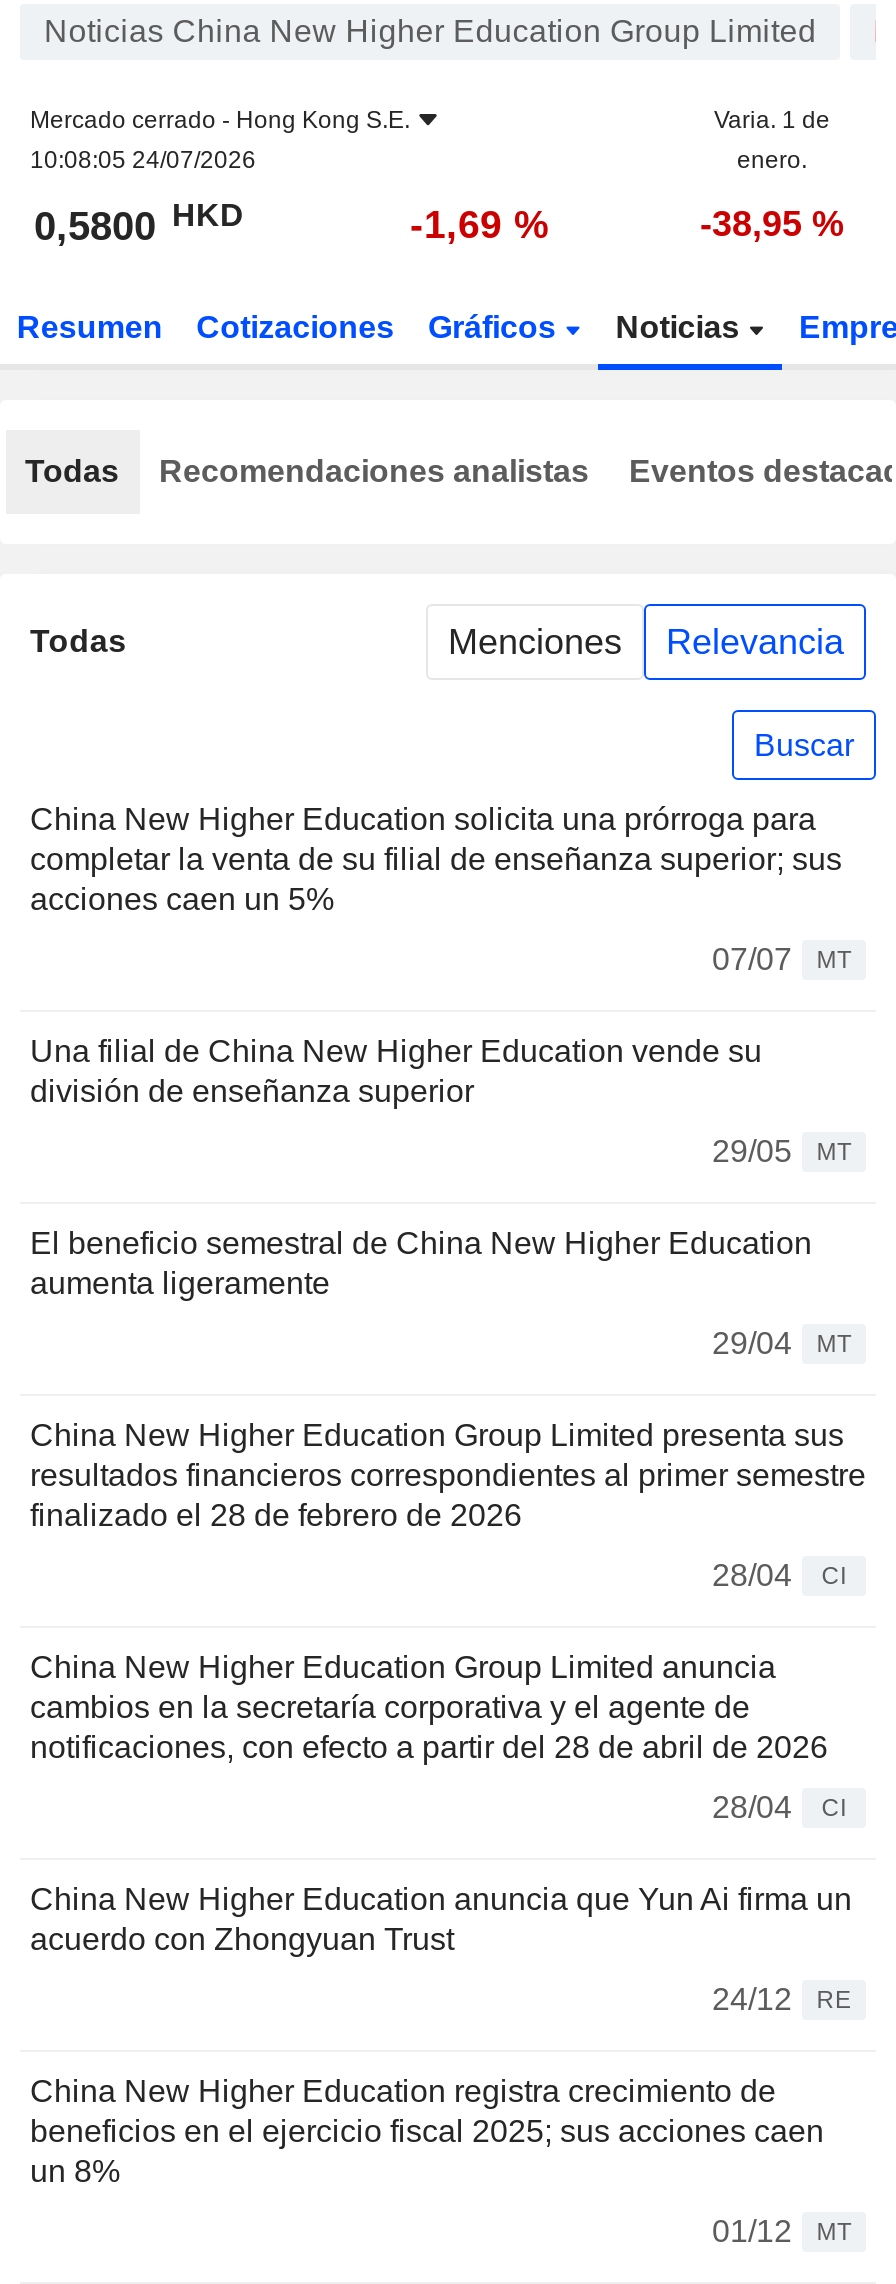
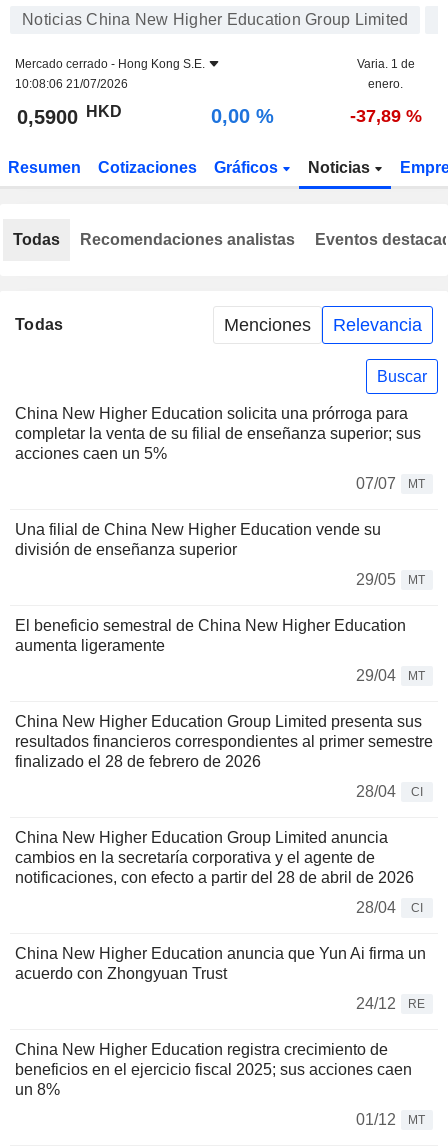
- 10:08:05 24/07/2026
+ 10:08:06 21/07/2026

- 0,5800 HKD
+ 0,5900 HKD

- -1,69 %
+ 0,00 %

- -38,95 %
+ -37,89 %
